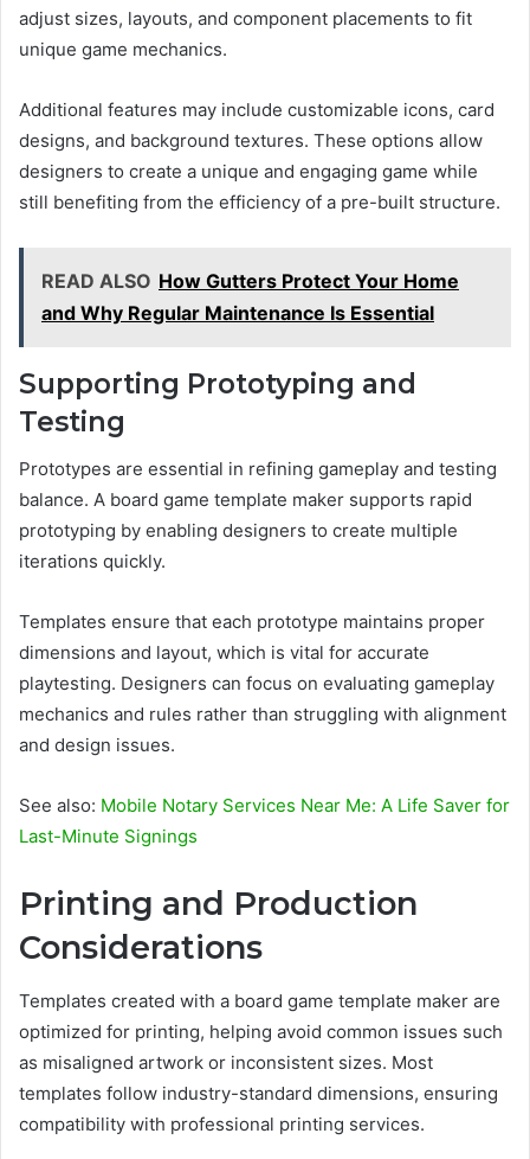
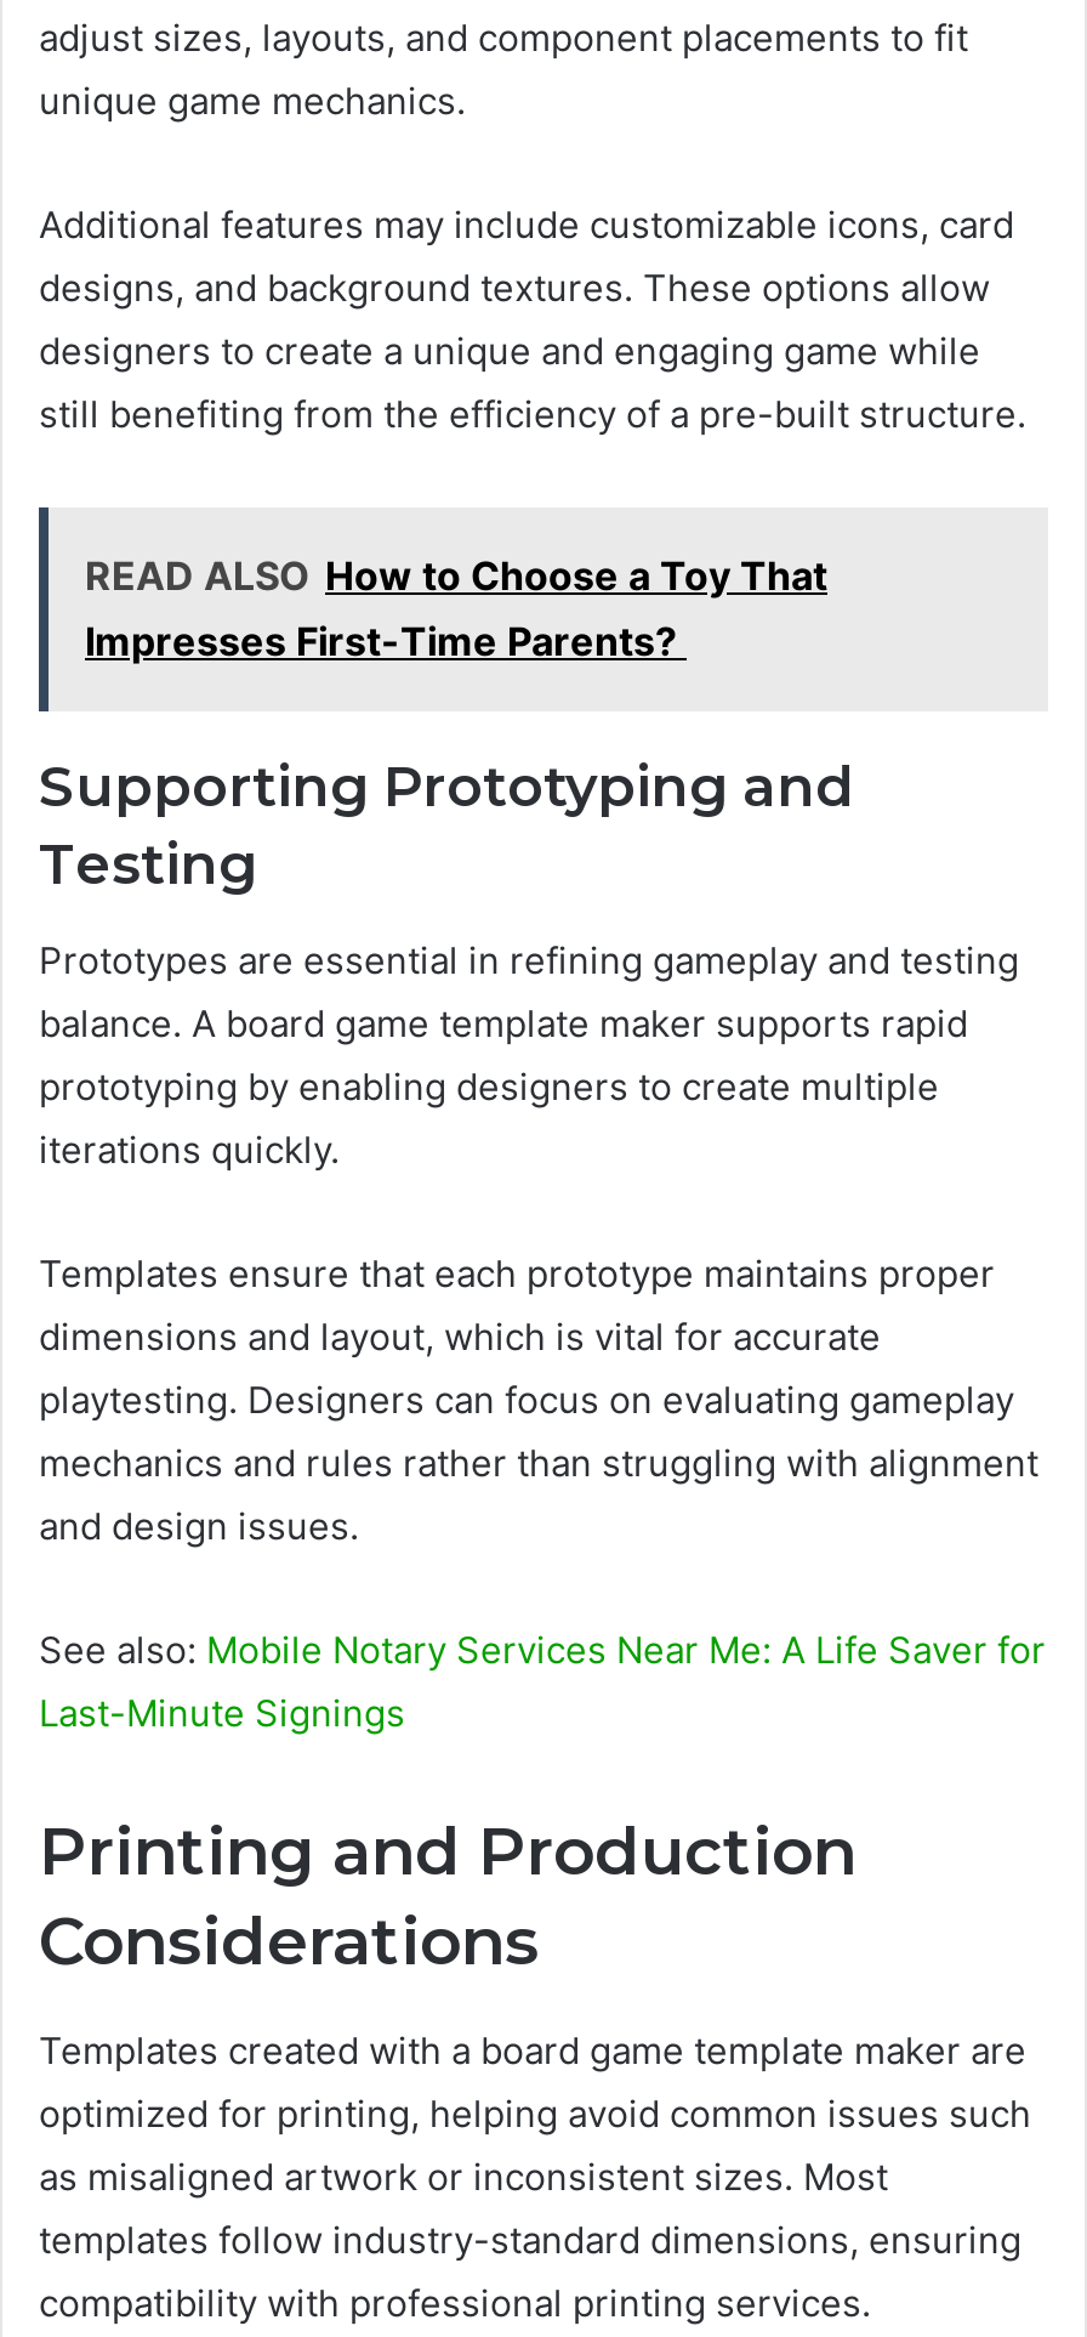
- READ ALSO How Gutters Protect Your Home
- and Why Regular Maintenance Is Essential
+ READ ALSO How to Choose a Toy That
+ Impresses First-Time Parents?
